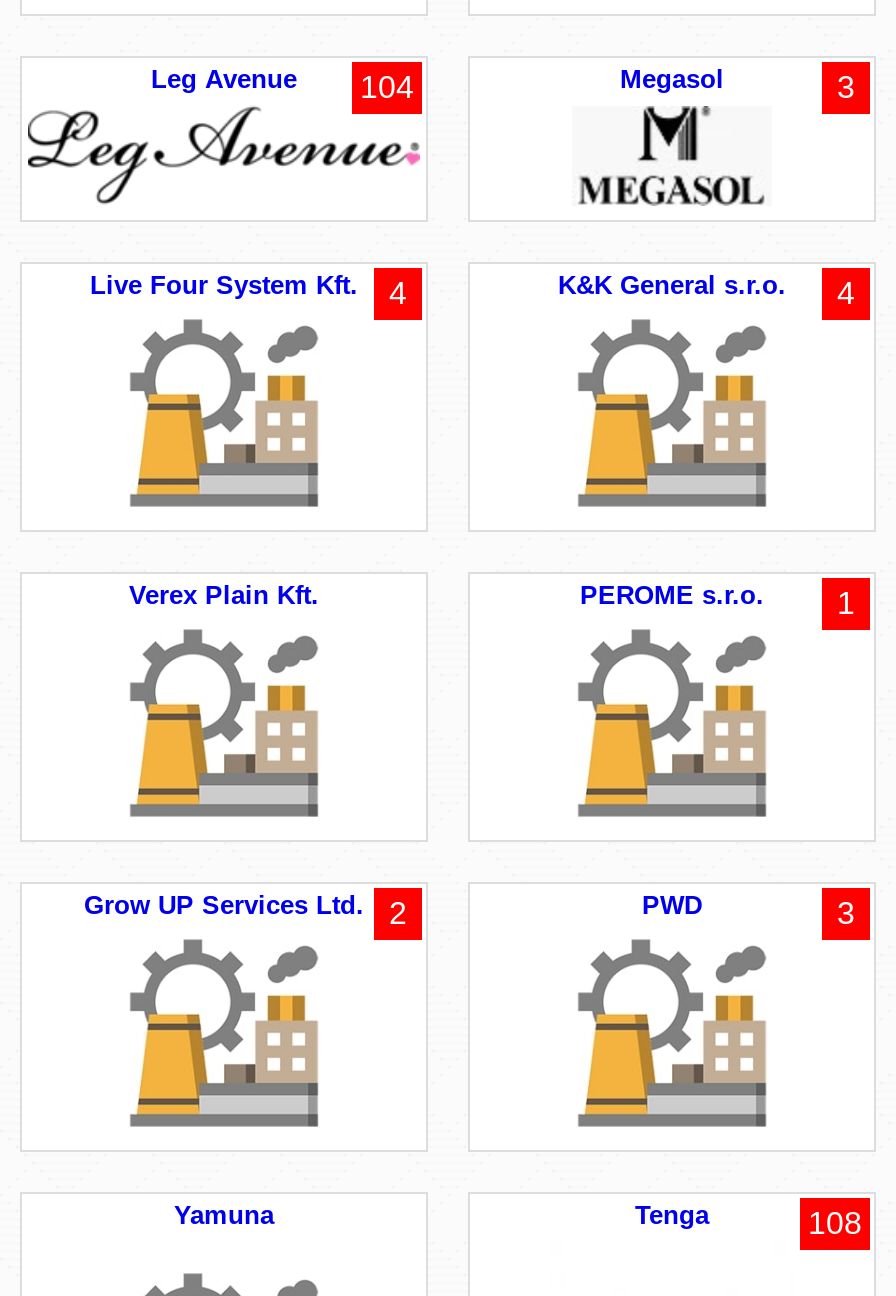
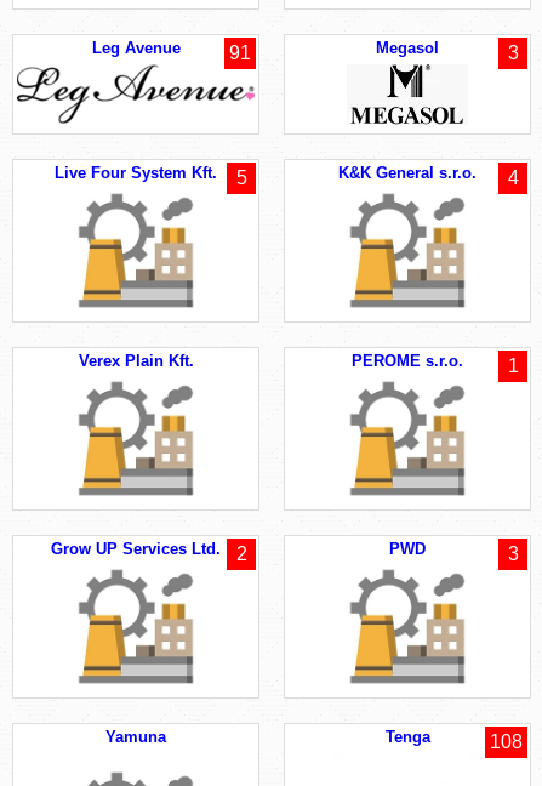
- 104
+ 91

- Live Four System Kft. 4
+ Live Four System Kft. 5
